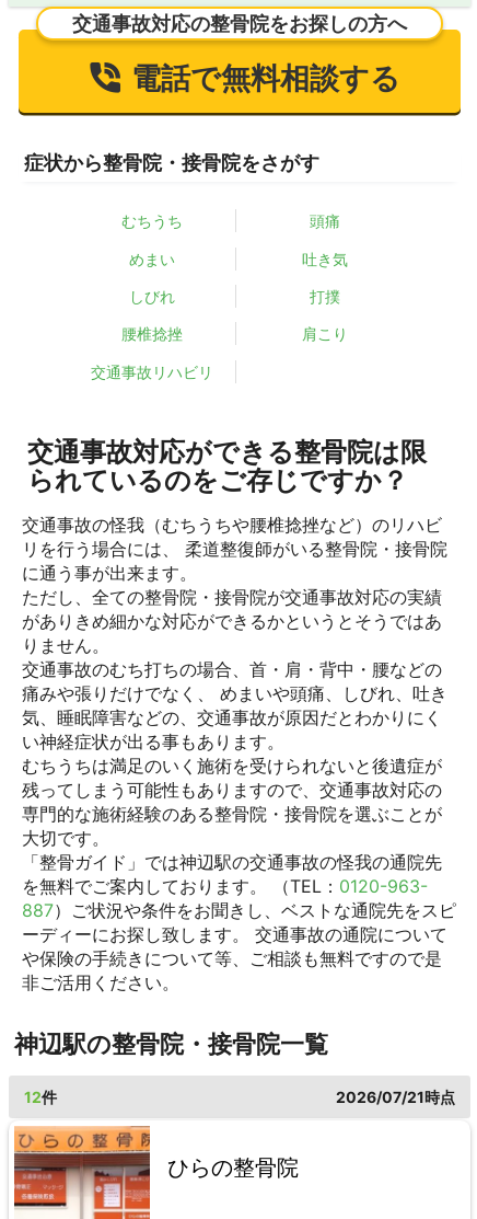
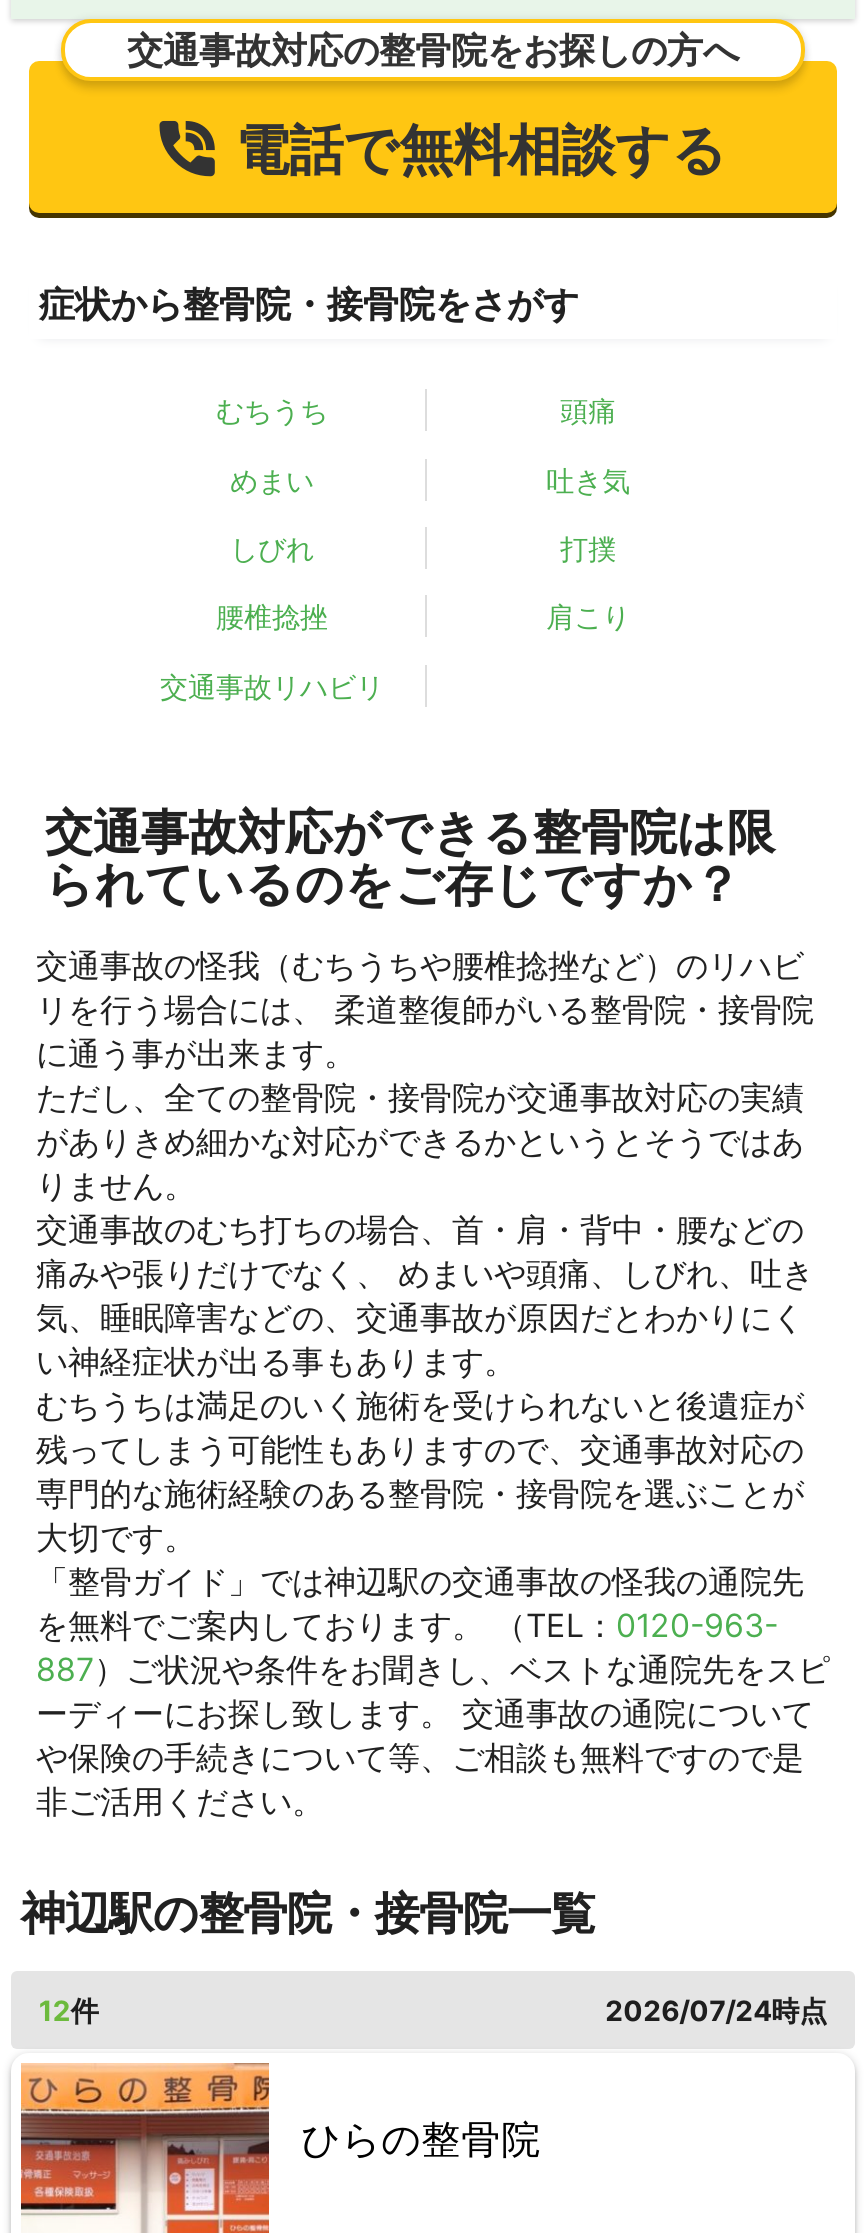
- 2026/07/21時点
+ 2026/07/24時点
